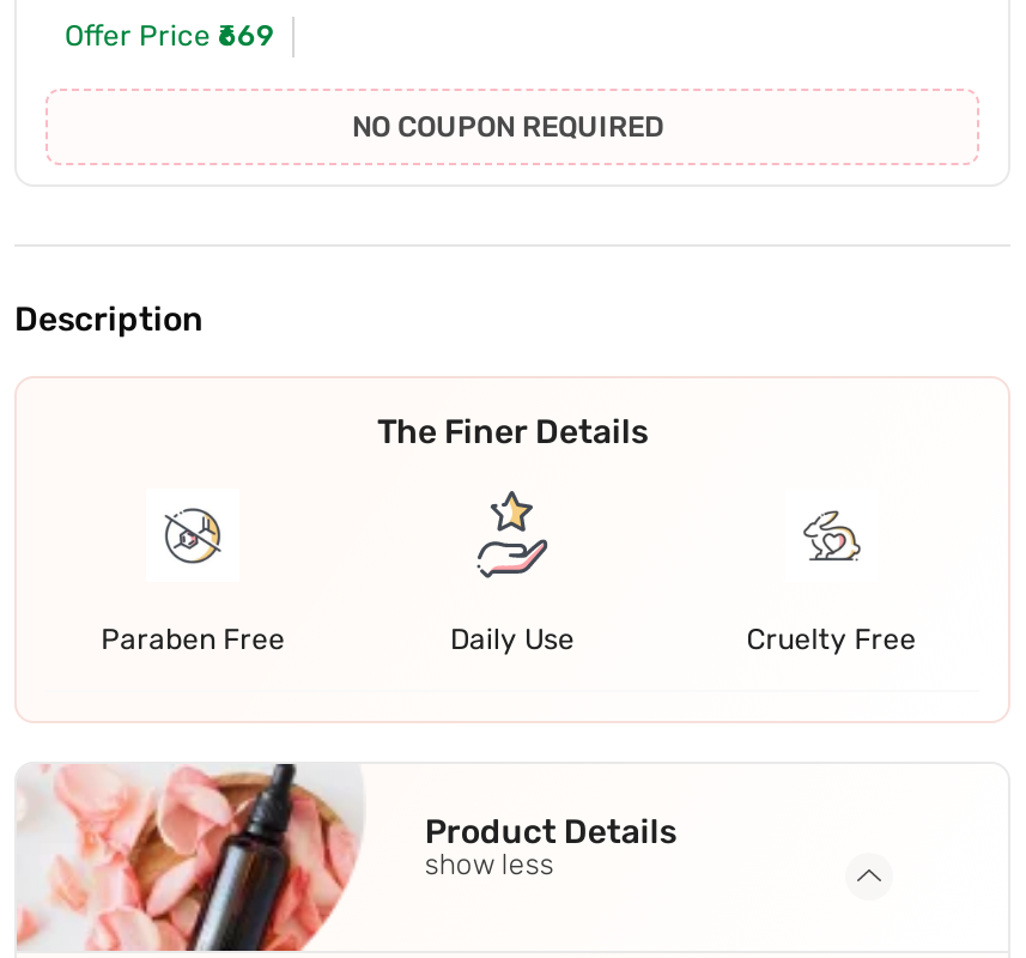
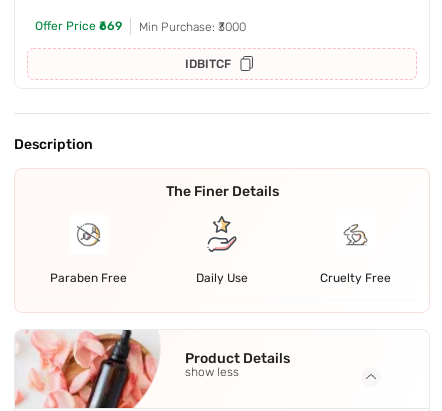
- NO COUPON REQUIRED
+ Min Purchase: ₹3000
+ IDBITCF
